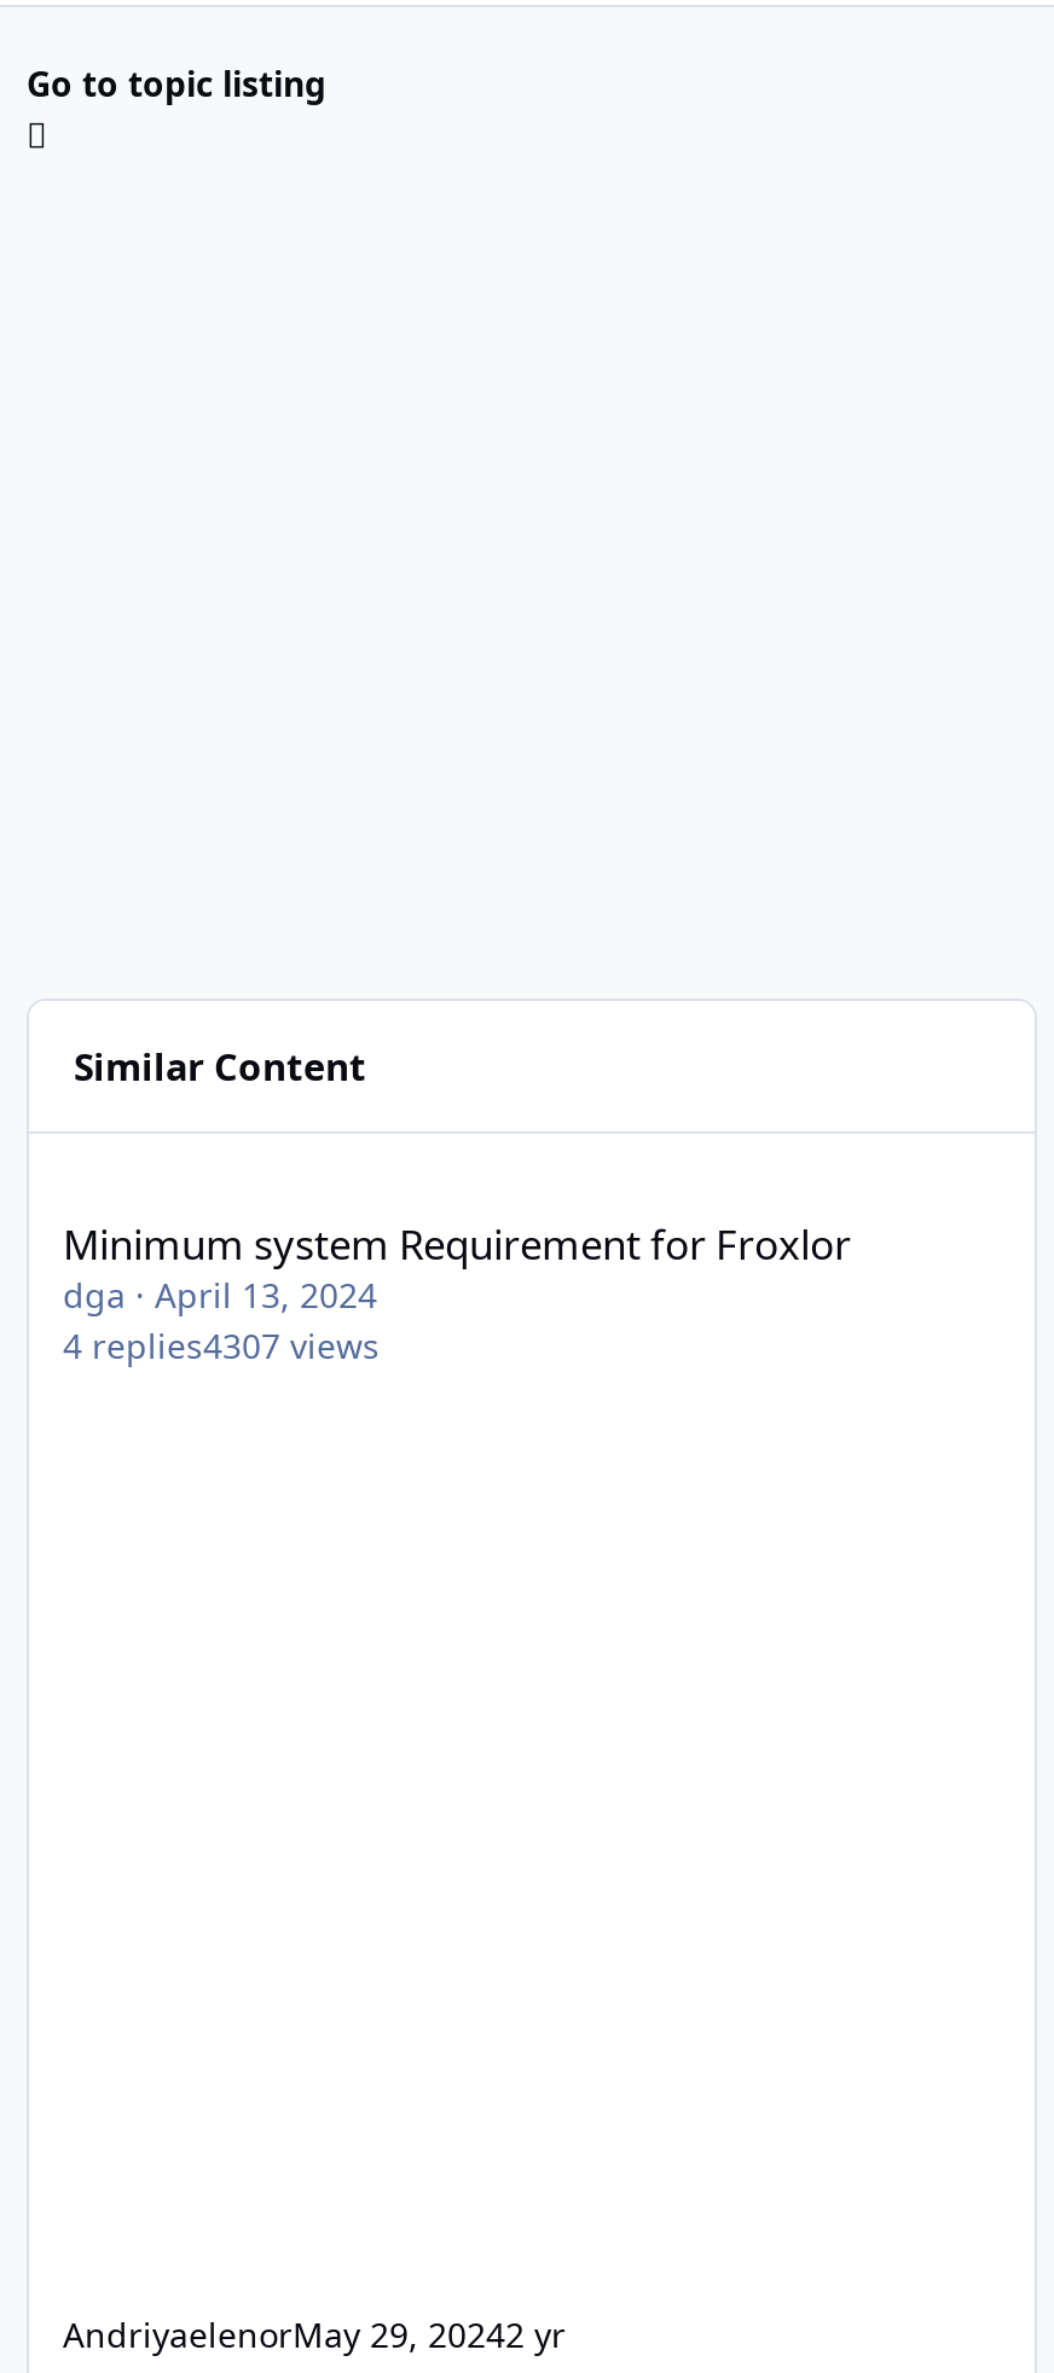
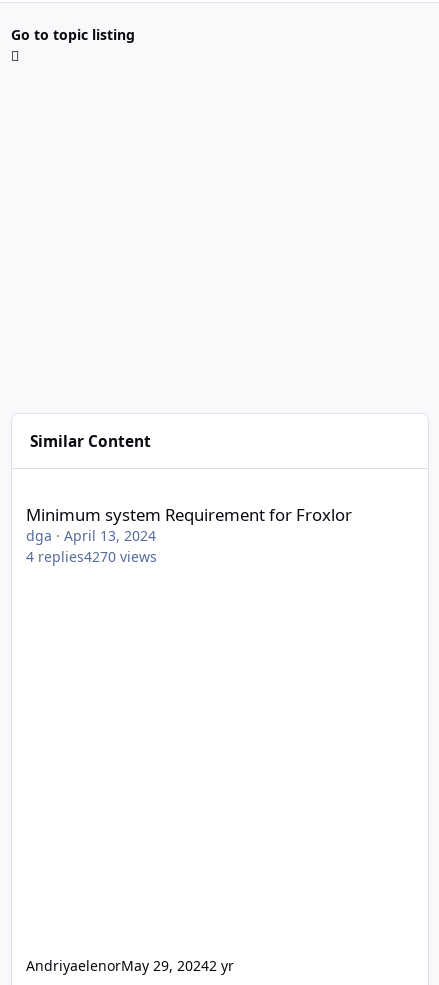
- 4 replies4307 views
+ 4 replies4270 views
